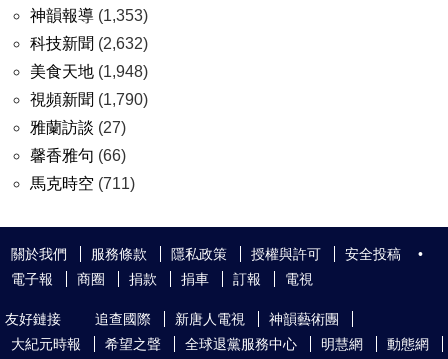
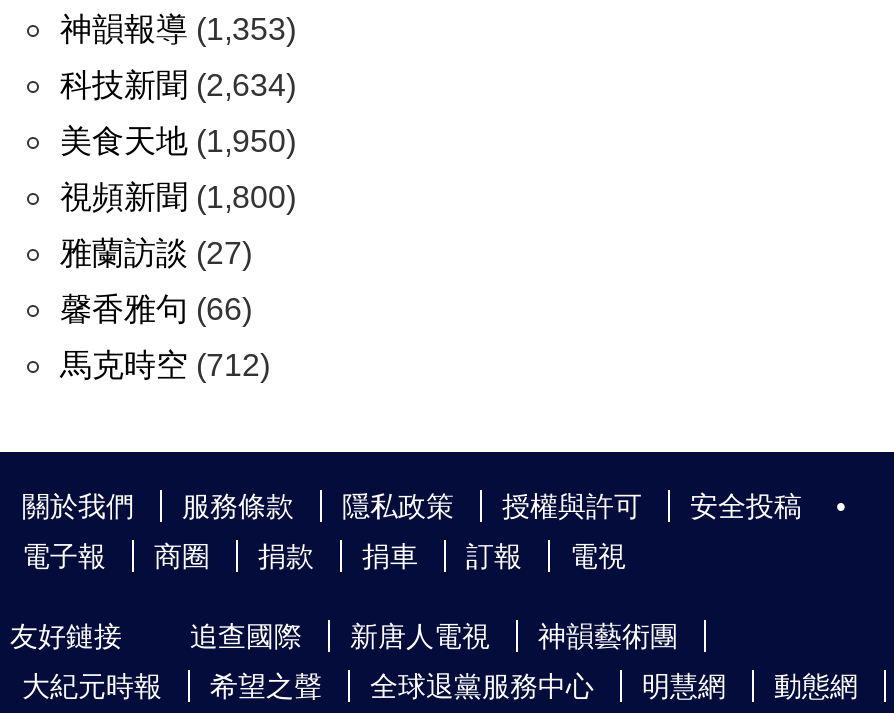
- 科技新聞(2,632)
+ 科技新聞(2,634)

- 美食天地(1,948)
+ 美食天地(1,950)

- 視頻新聞(1,790)
+ 視頻新聞(1,800)

- 馬克時空(711)
+ 馬克時空(712)
